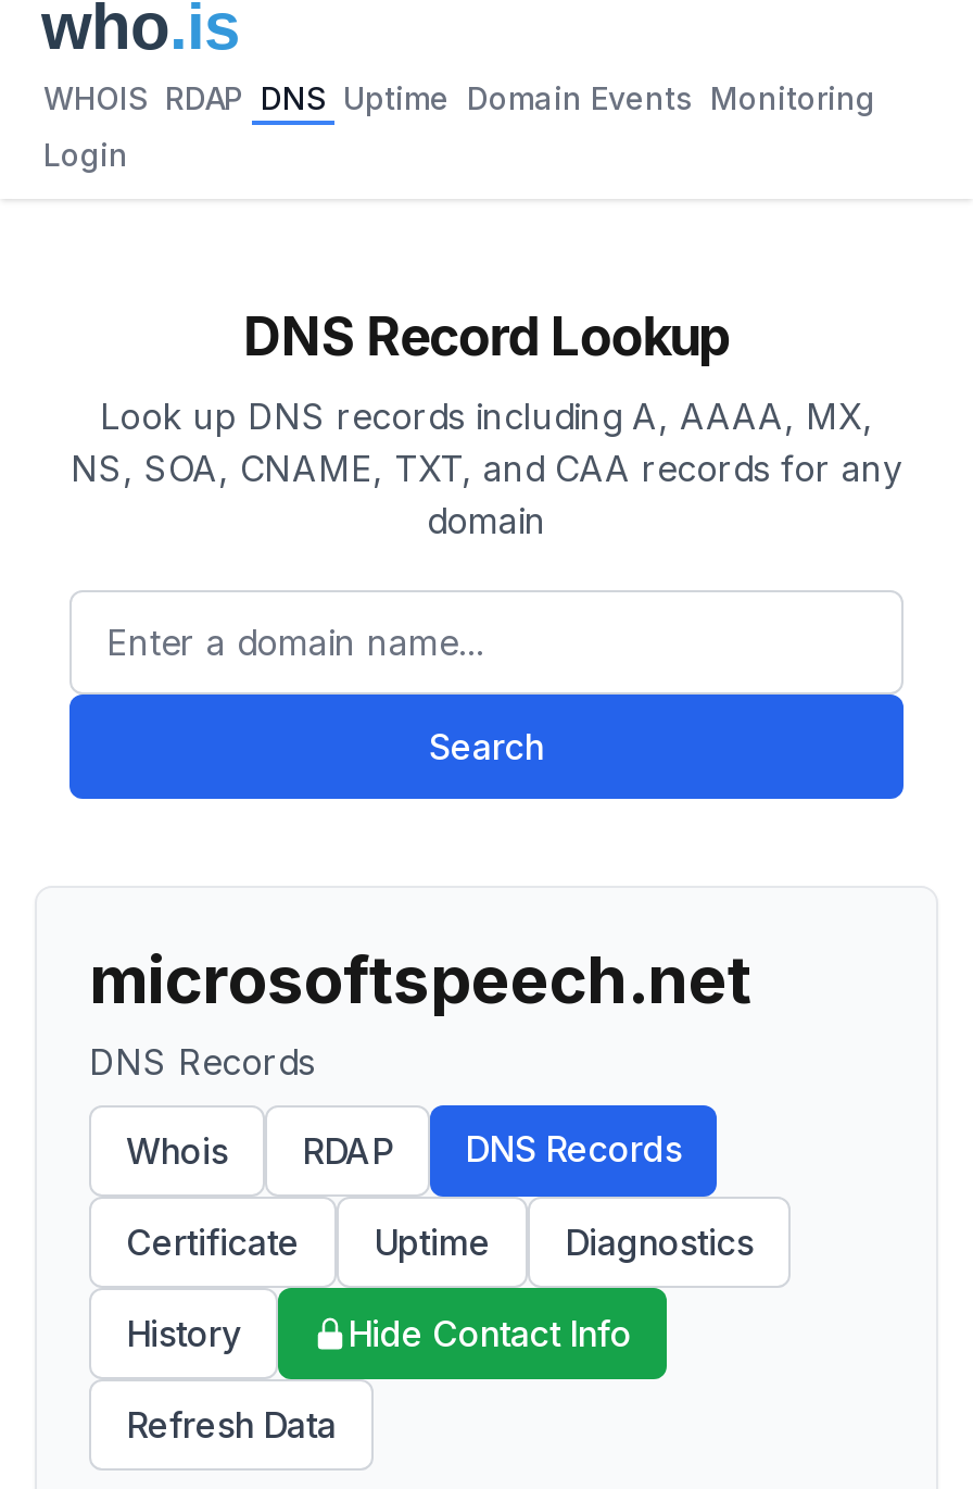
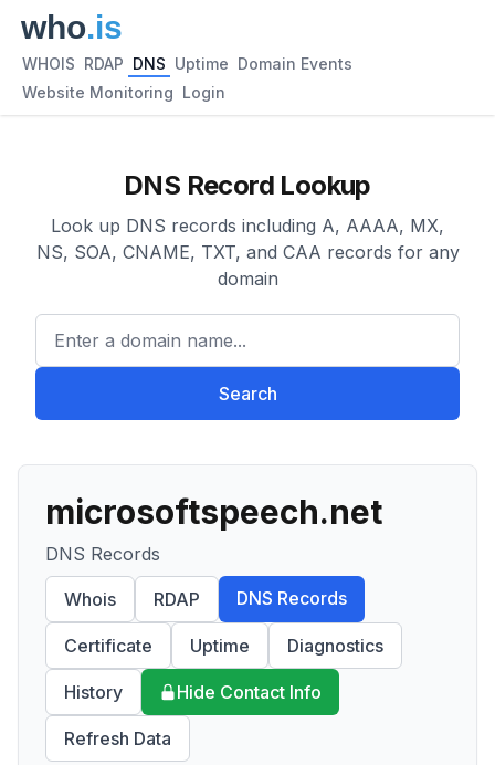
- WHOIS RDAP DNS Uptime Domain Events Monitoring
+ WHOIS RDAP DNS Uptime Domain Events

- Login
+ Website Monitoring Login
